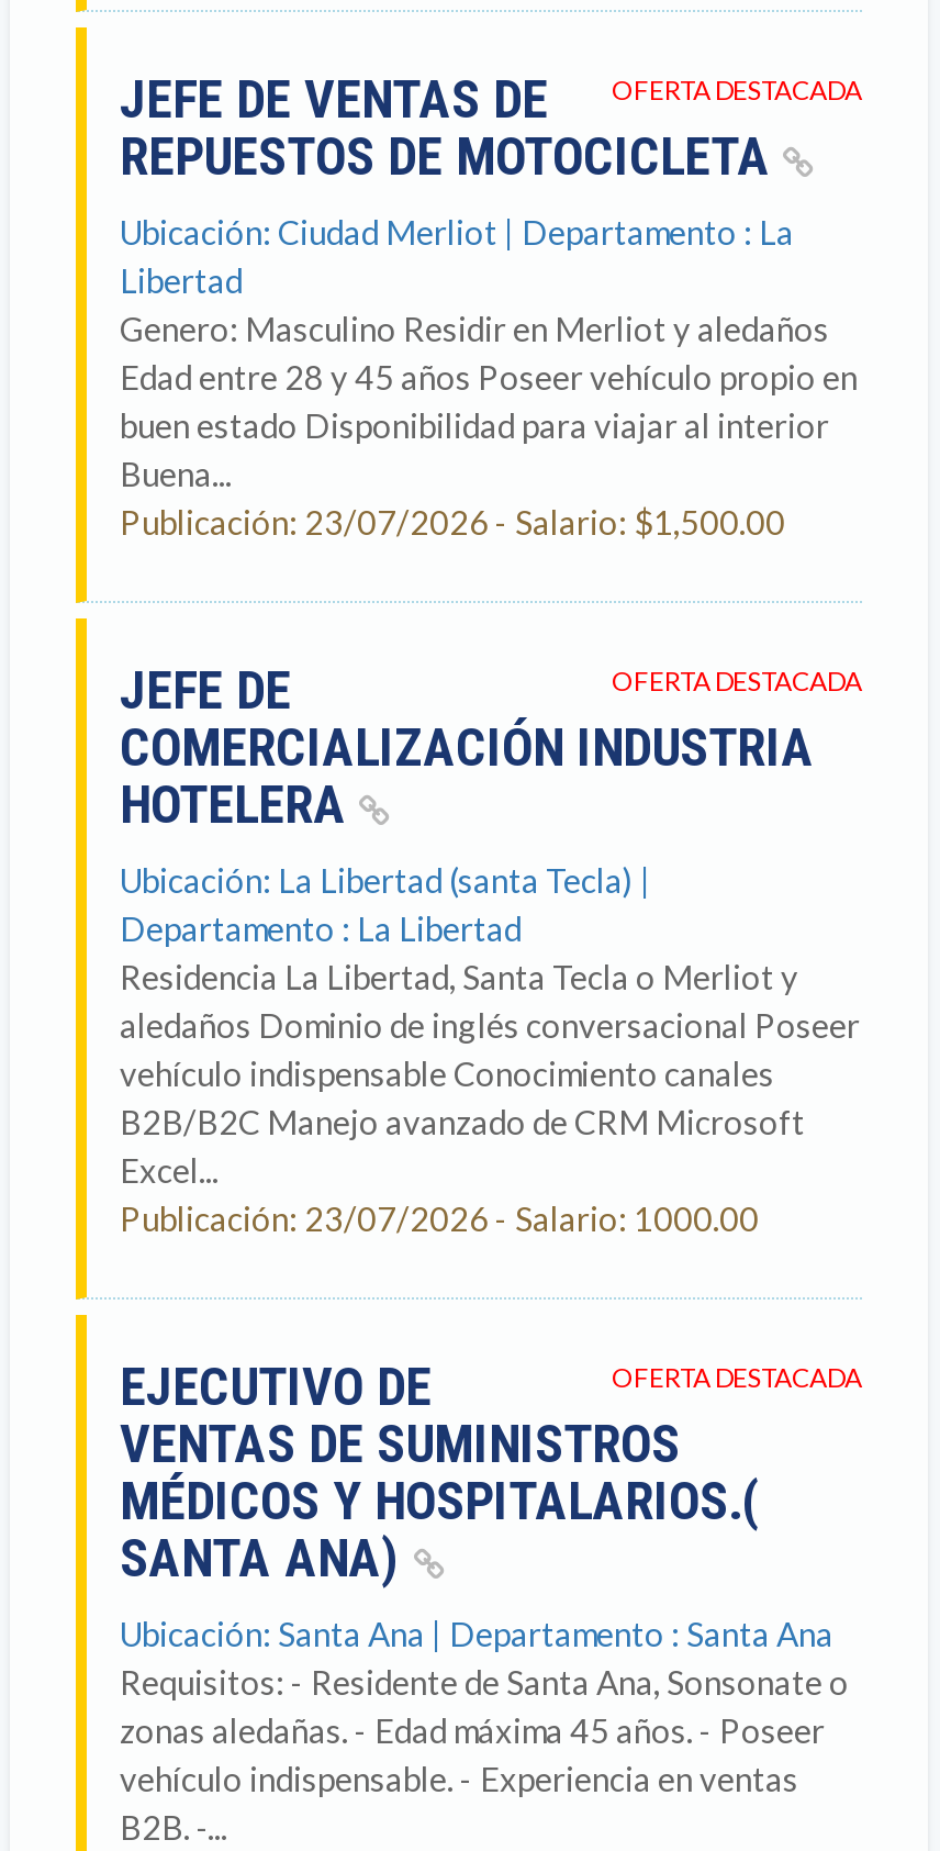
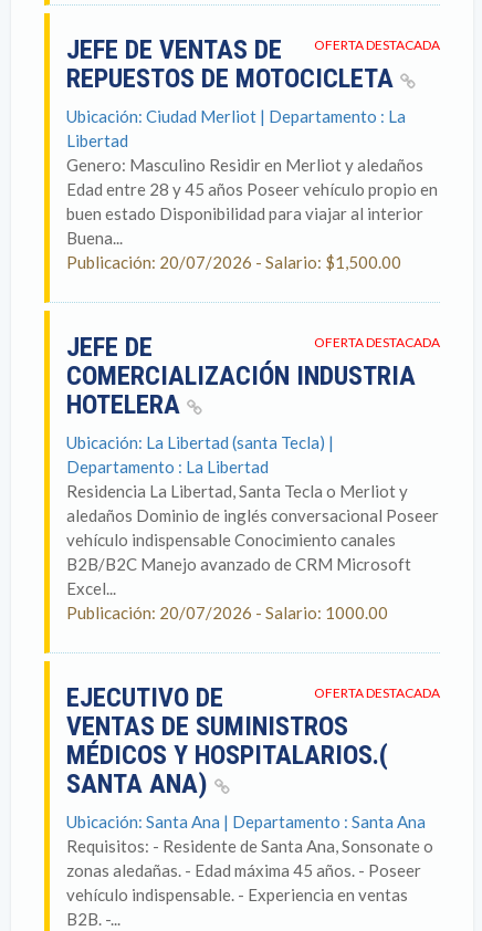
- Publicación: 23/07/2026 - Salario: $1,500.00
+ Publicación: 20/07/2026 - Salario: $1,500.00

- Publicación: 23/07/2026 - Salario: 1000.00
+ Publicación: 20/07/2026 - Salario: 1000.00
